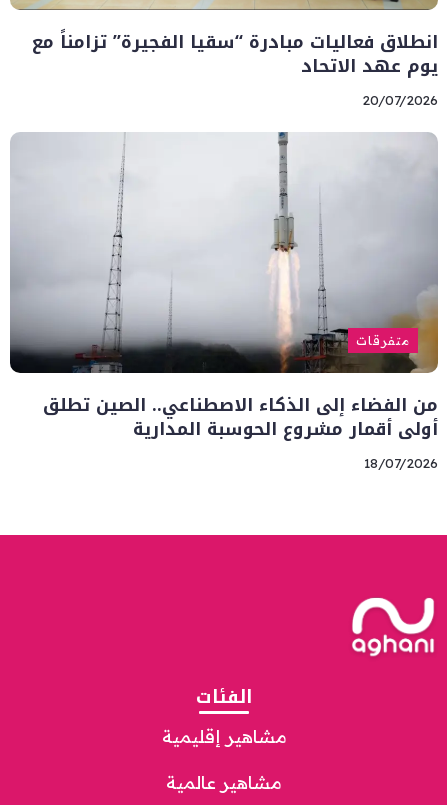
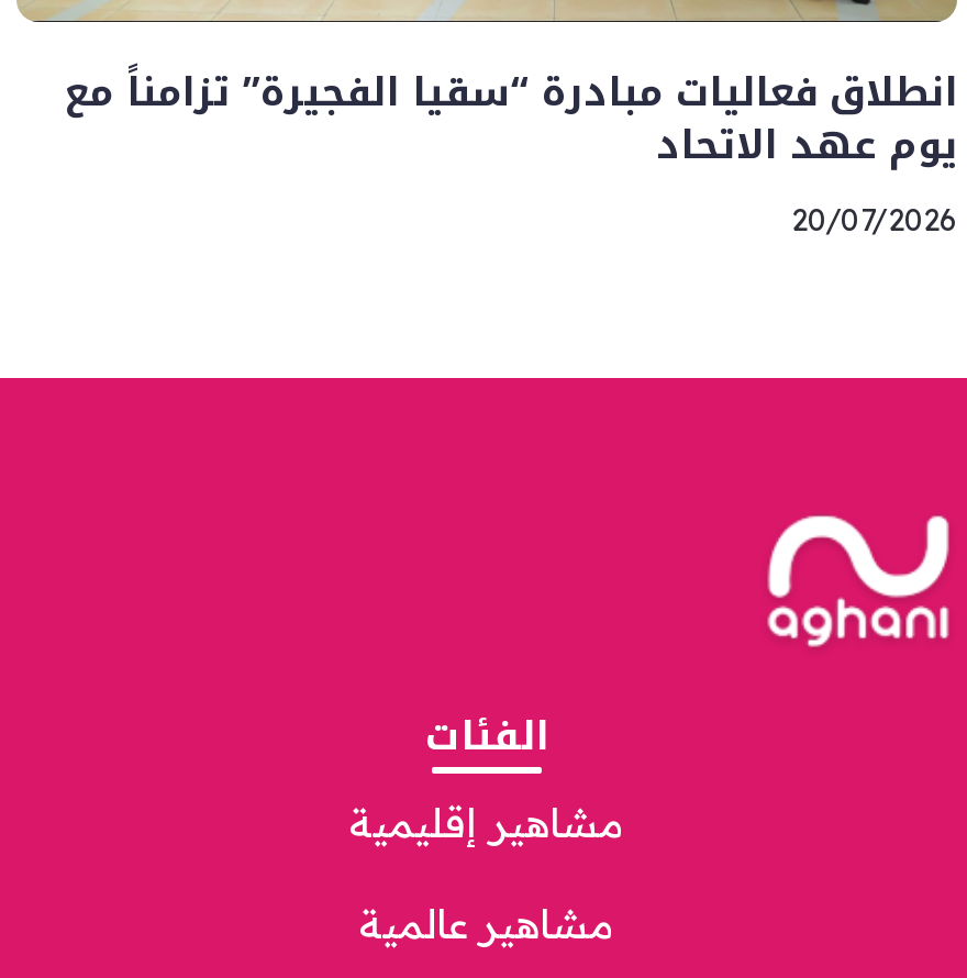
- [image]
- متفرقات
- من الفضاء إلى الذكاء الاصطناعي.. الصين تطلق
- أولى أقمار مشروع الحوسبة المدارية
- 18/07/2026
